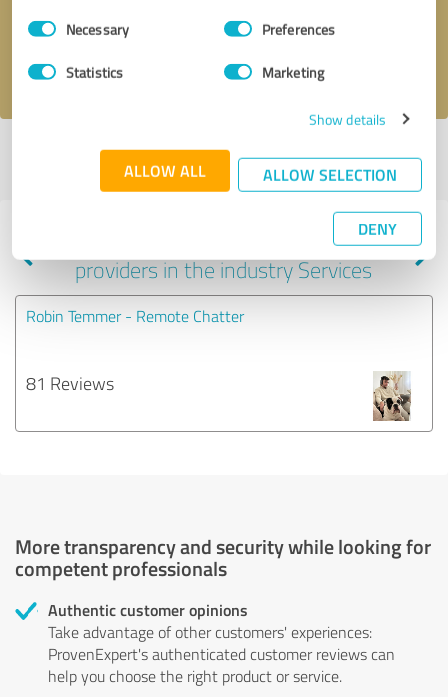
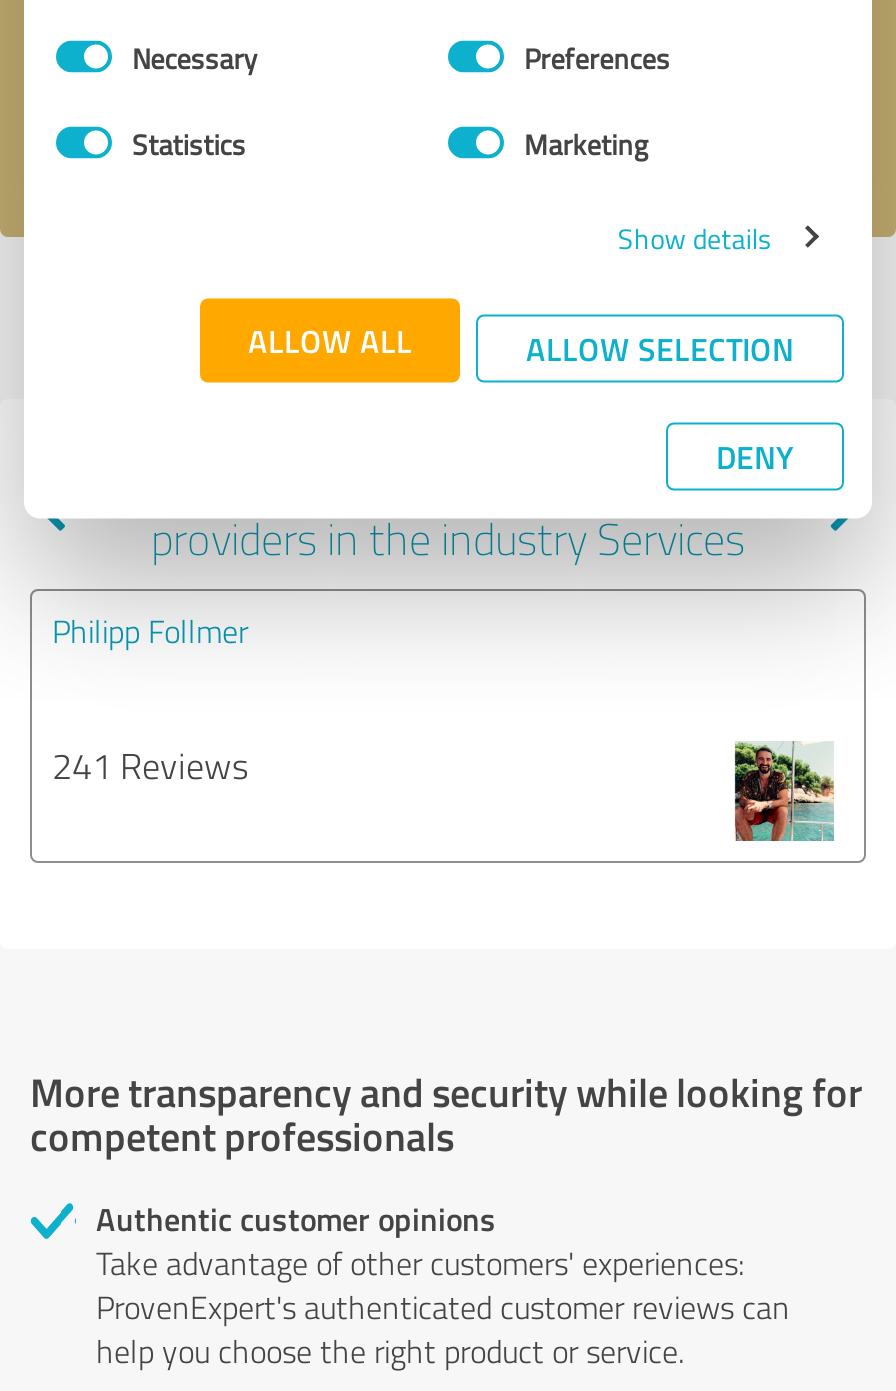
- Robin Temmer - Remote Chatter
+ Philipp Follmer

- 81 Reviews
+ 241 Reviews

- [image]
+ [image]
